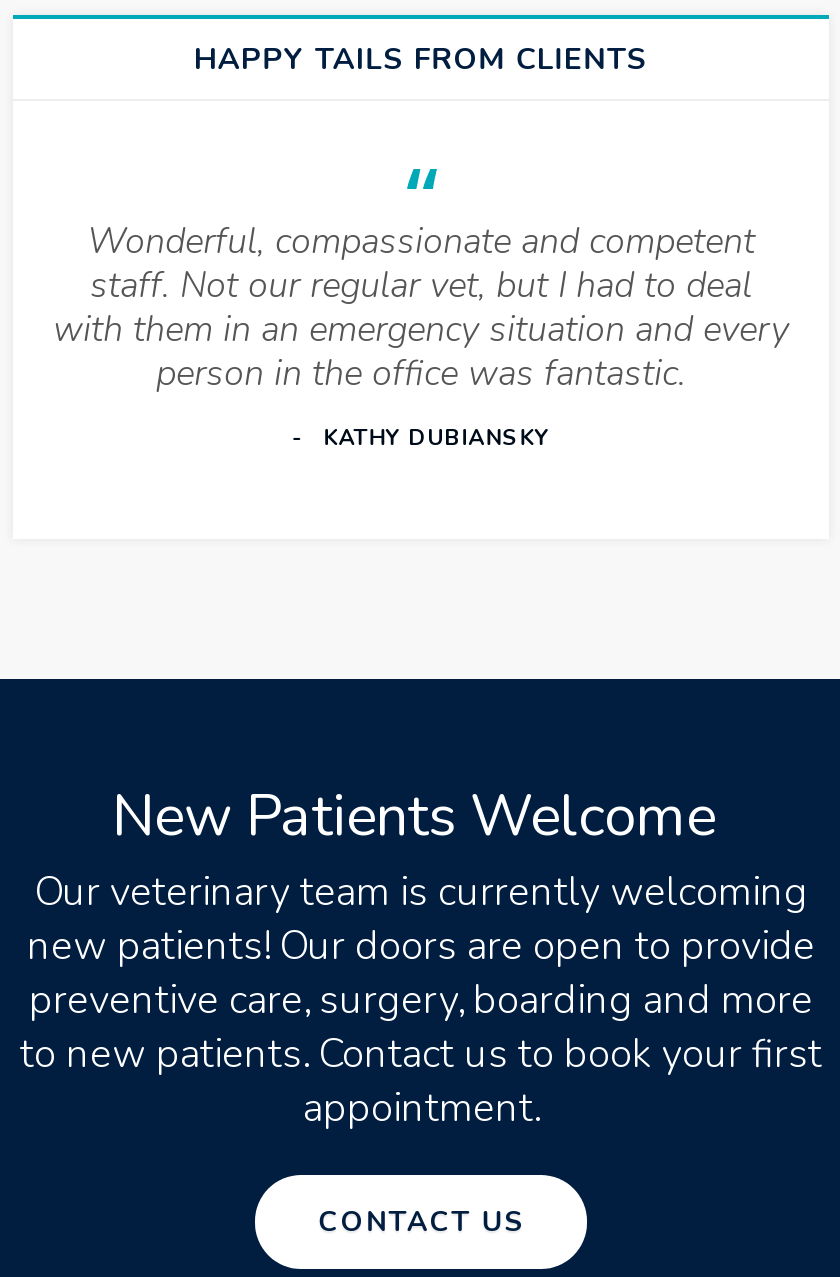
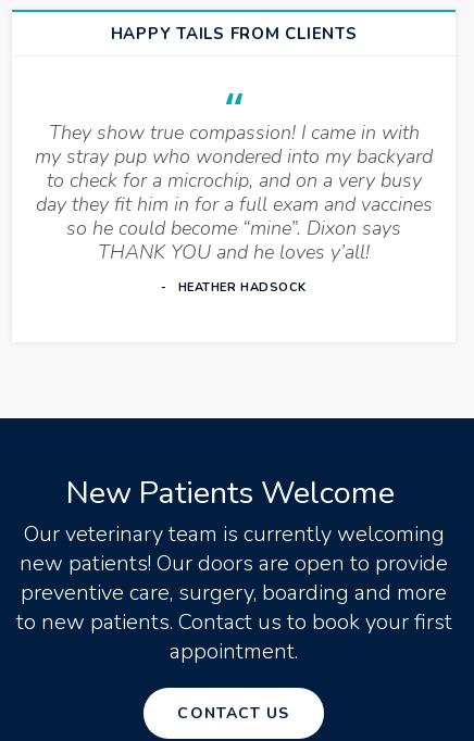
- Wonderful, compassionate and competent
- staff. Not our regular vet, but I had to deal
- with them in an emergency situation and every
- person in the office was fantastic.
+ They show true compassion! I came in with
+ my stray pup who wondered into my backyard
+ to check for a microchip, and on a very busy
+ day they fit him in for a full exam and vaccines
+ so he could become “mine”. Dixon says
+ THANK YOU and he loves y’all!

- KATHY DUBIANSKY
+ HEATHER HADSOCK
